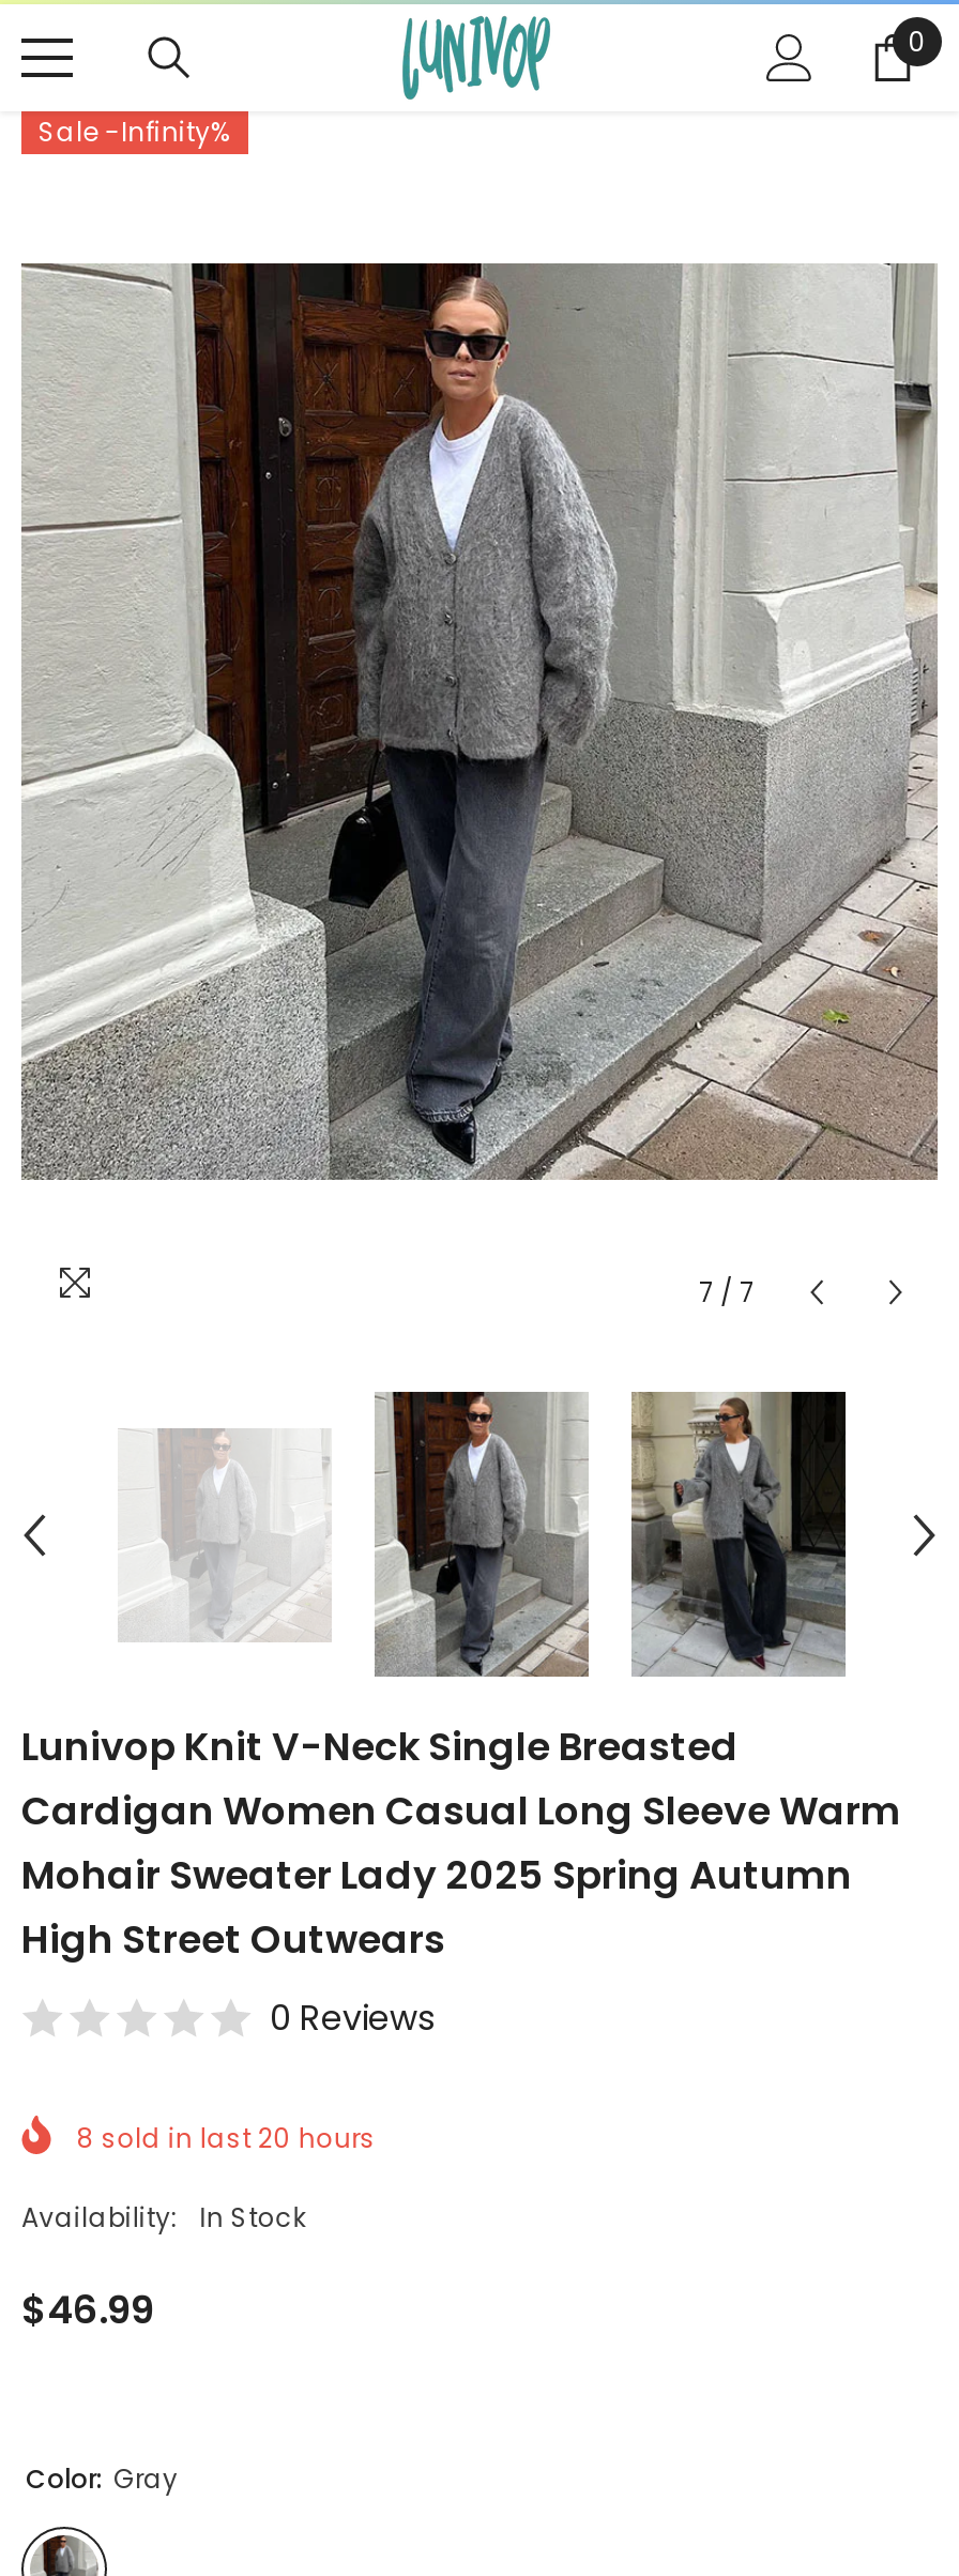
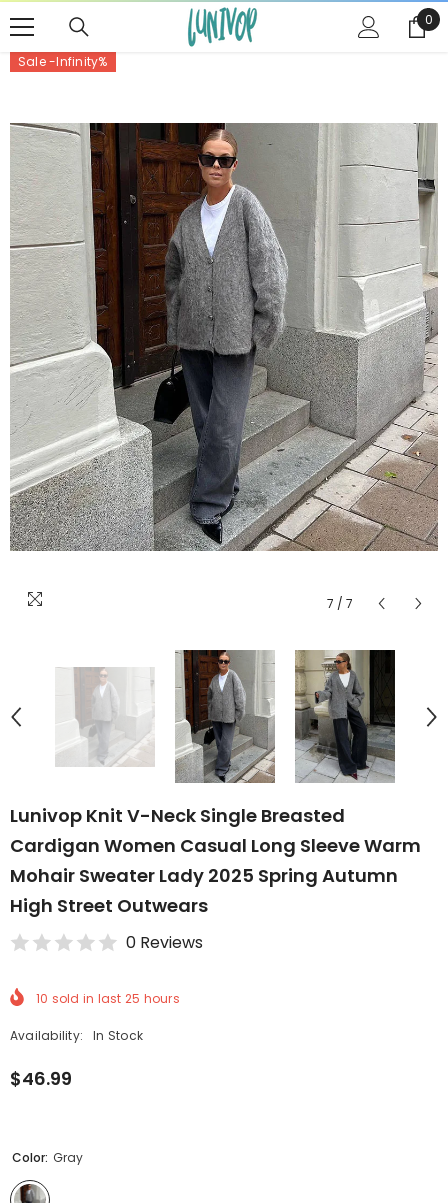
- 8 sold in last 20 hours
+ 10 sold in last 25 hours
